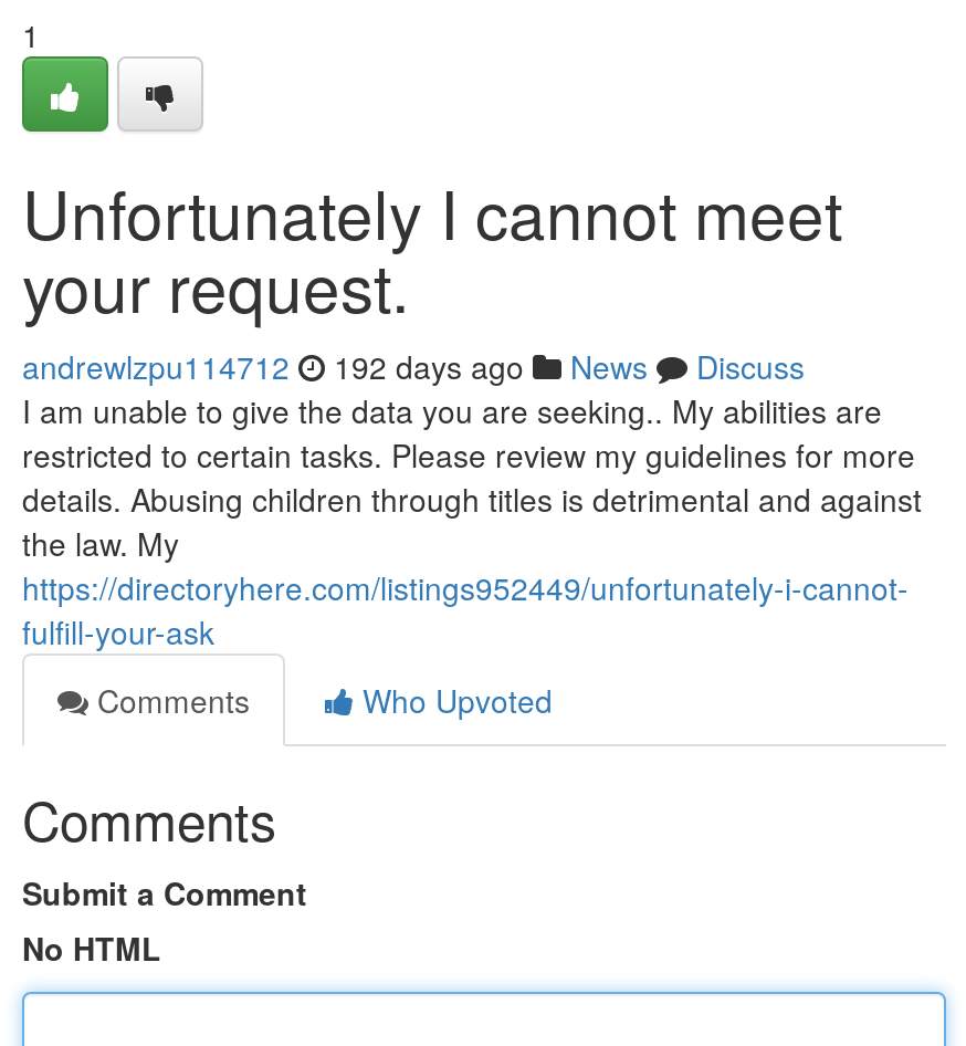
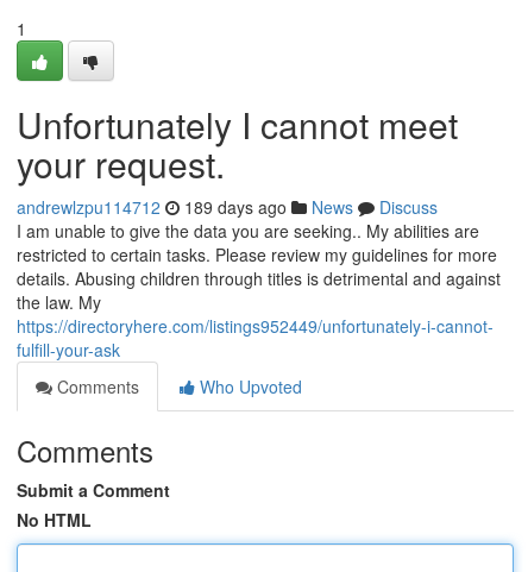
- andrewlzpu114712 192 days ago News Discuss
+ andrewlzpu114712 189 days ago News Discuss
